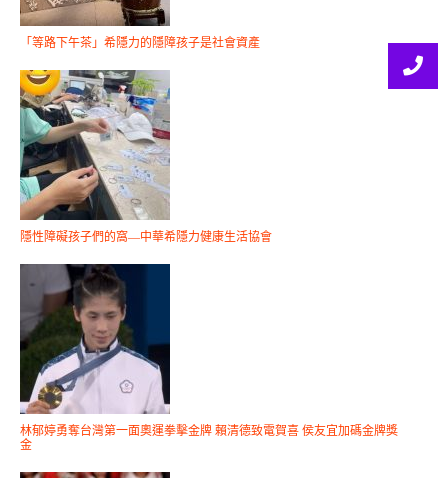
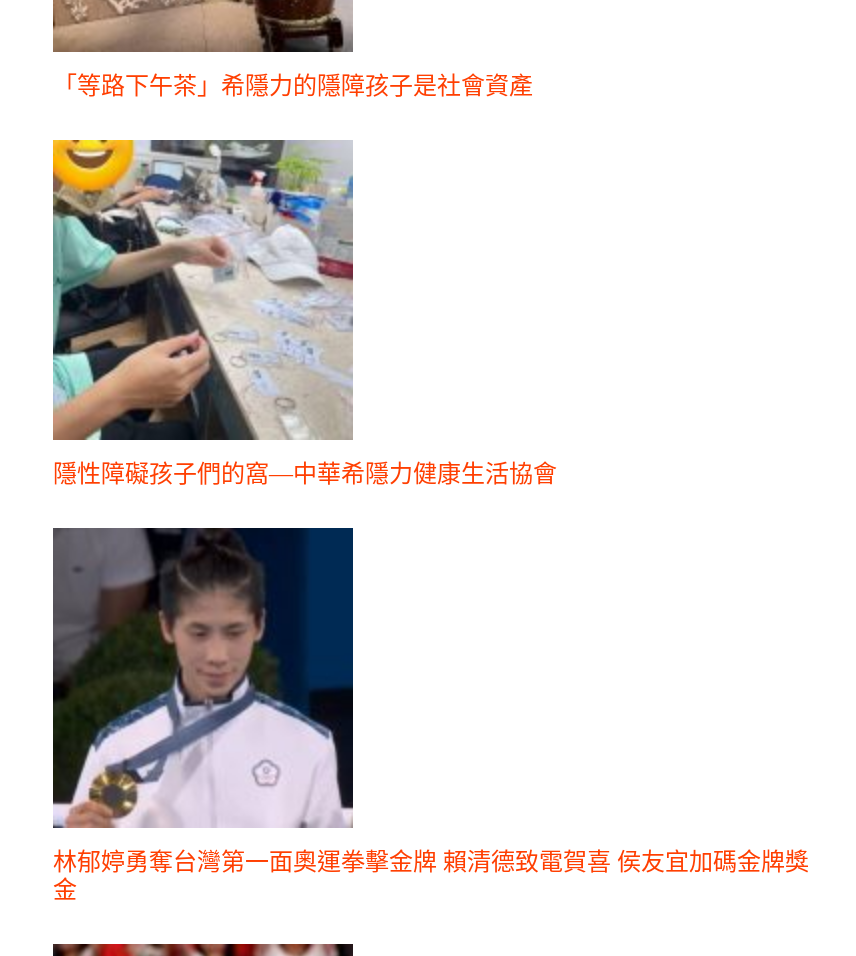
- [image]
